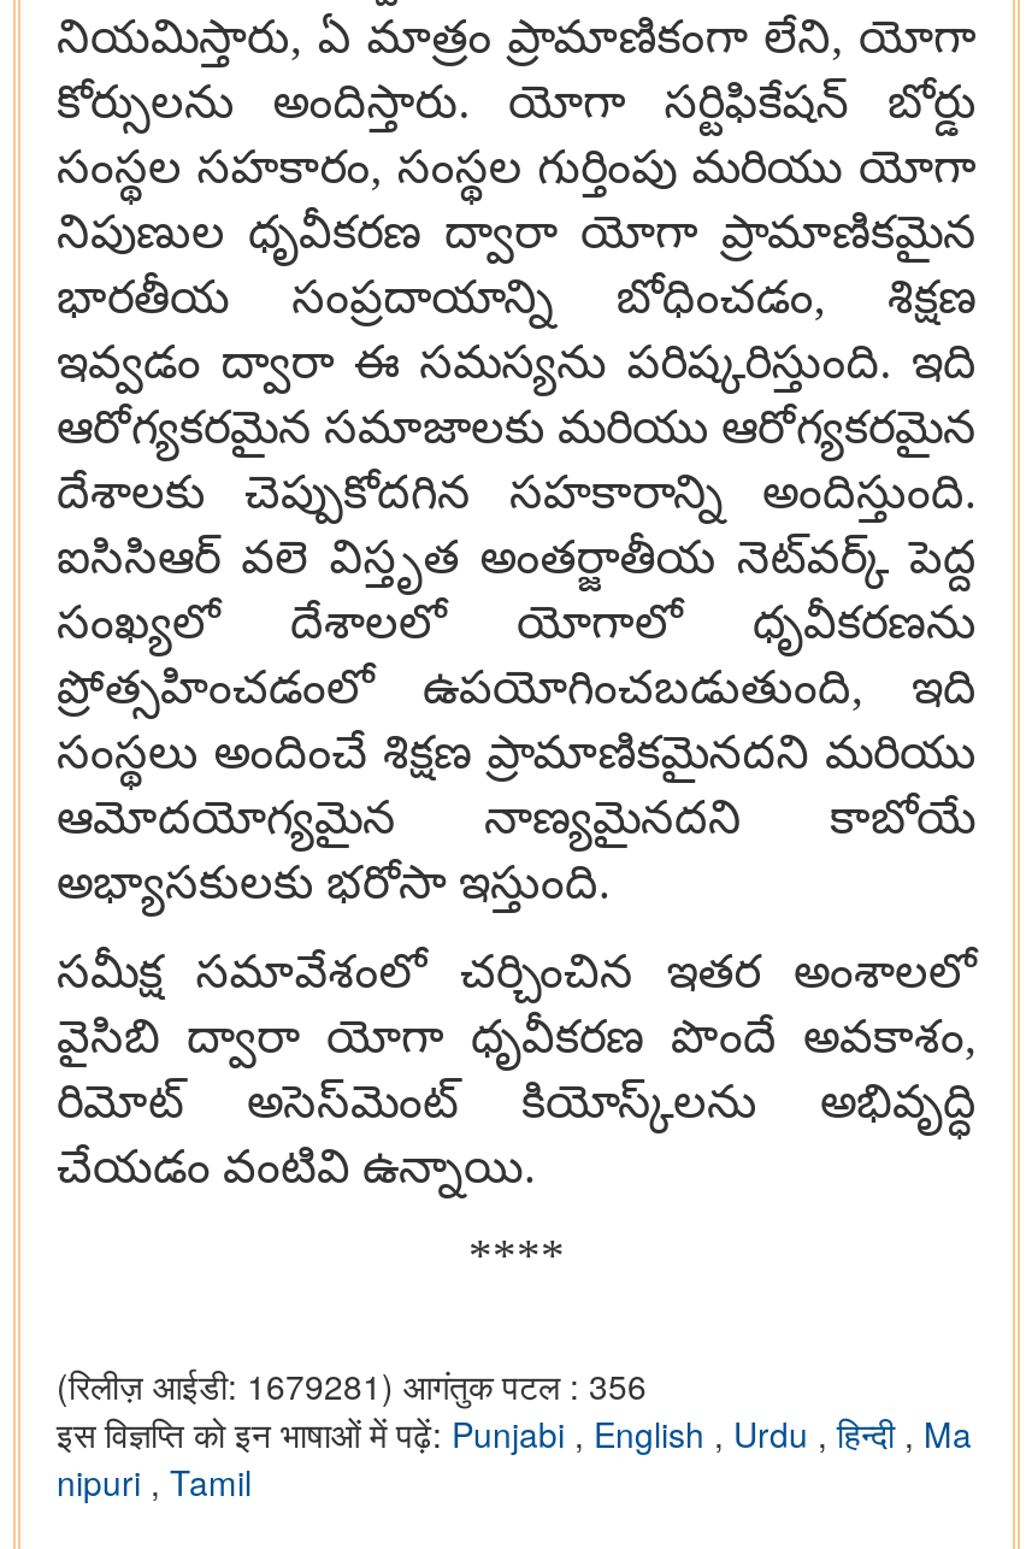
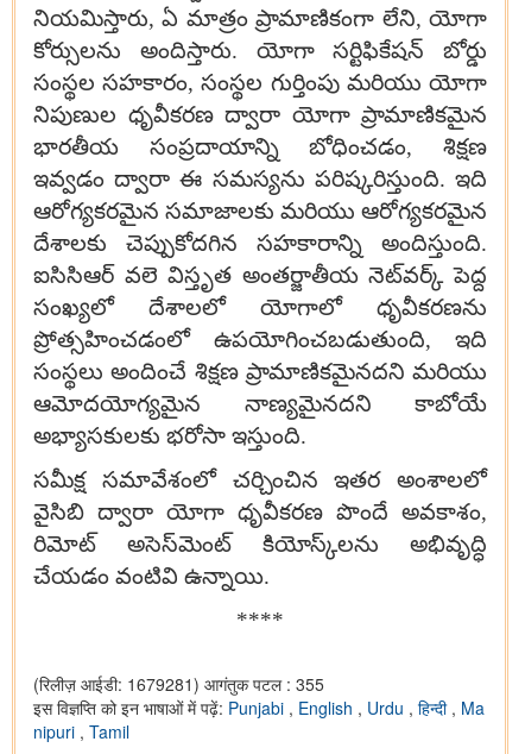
- (रिलीज़ आईडी: 1679281) आगंतुक पटल : 356
+ (रिलीज़ आईडी: 1679281) आगंतुक पटल : 355
